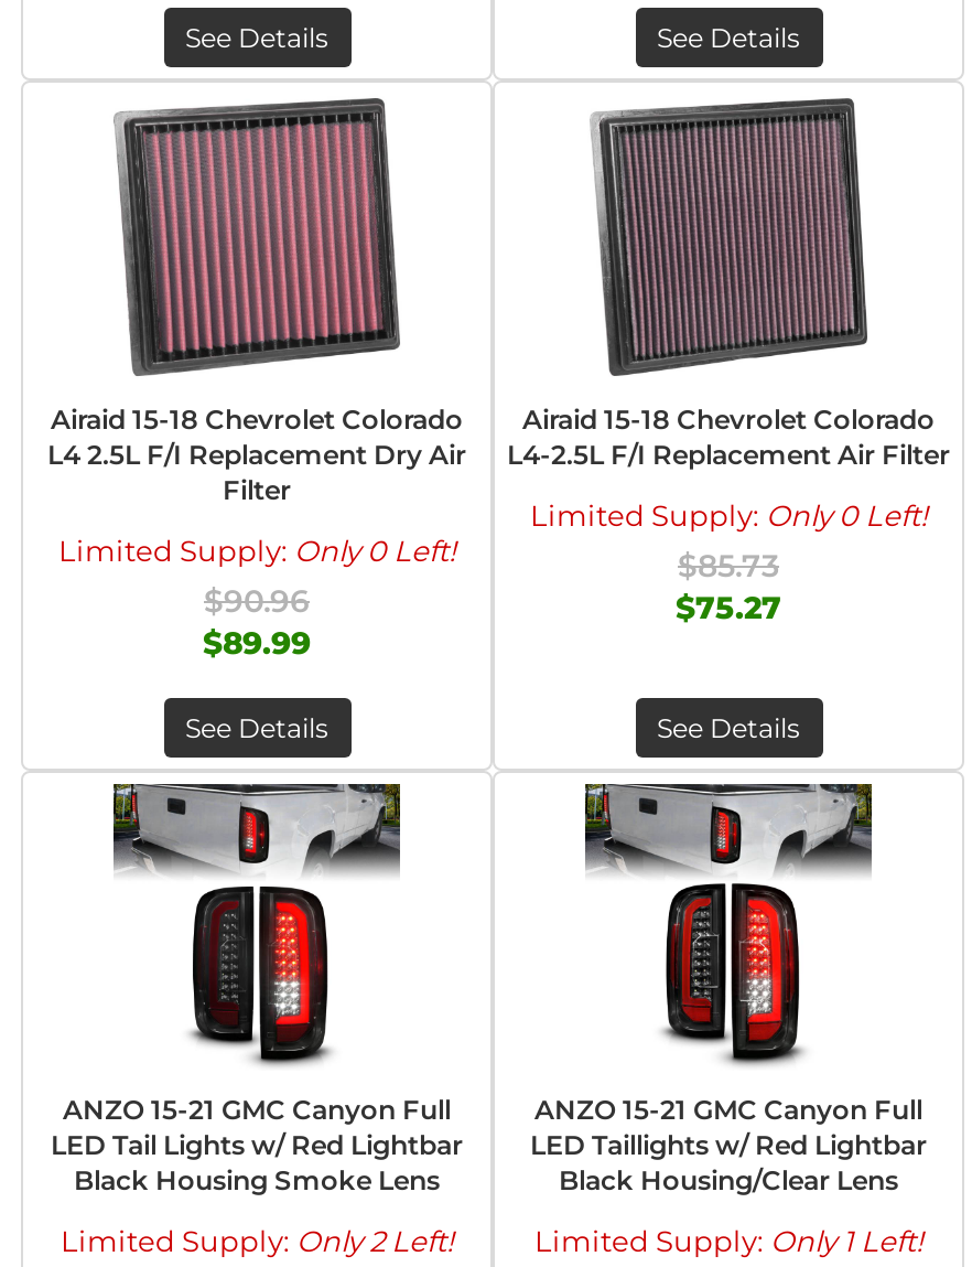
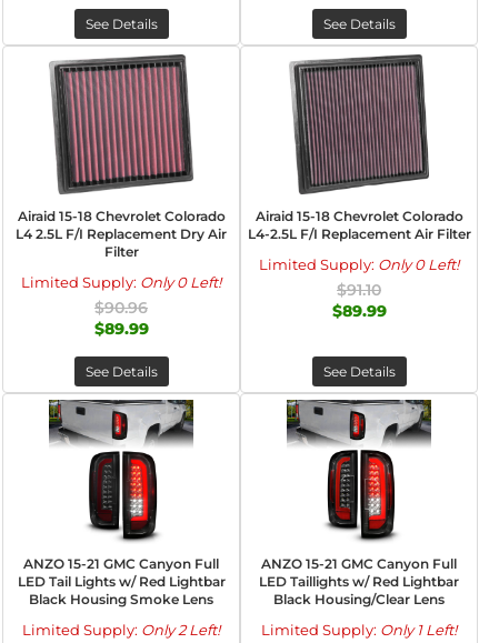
- $85.73
+ $91.10

- $75.27
+ $89.99
